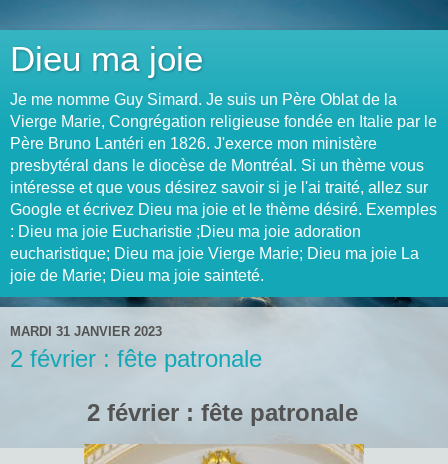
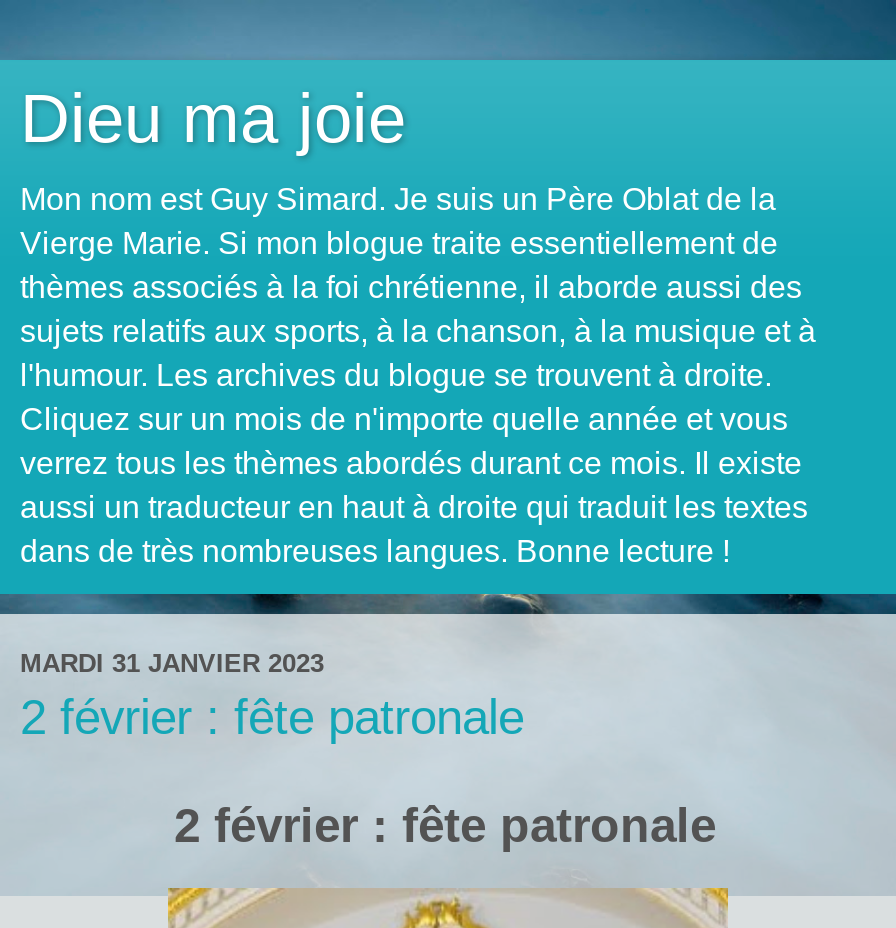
- Je me nomme Guy Simard. Je suis un Père Oblat de la
- Vierge Marie, Congrégation religieuse fondée en Italie par le
- Père Bruno Lantéri en 1826. J'exerce mon ministère
- presbytéral dans le diocèse de Montréal. Si un thème vous
- intéresse et que vous désirez savoir si je l'ai traité, allez sur
- Google et écrivez Dieu ma joie et le thème désiré. Exemples
- : Dieu ma joie Eucharistie ;Dieu ma joie adoration
- eucharistique; Dieu ma joie Vierge Marie; Dieu ma joie La
- joie de Marie; Dieu ma joie sainteté.
+ Mon nom est Guy Simard. Je suis un Père Oblat de la
+ Vierge Marie. Si mon blogue traite essentiellement de
+ thèmes associés à la foi chrétienne, il aborde aussi des
+ sujets relatifs aux sports, à la chanson, à la musique et à
+ l'humour. Les archives du blogue se trouvent à droite.
+ Cliquez sur un mois de n'importe quelle année et vous
+ verrez tous les thèmes abordés durant ce mois. Il existe
+ aussi un traducteur en haut à droite qui traduit les textes
+ dans de très nombreuses langues. Bonne lecture !
